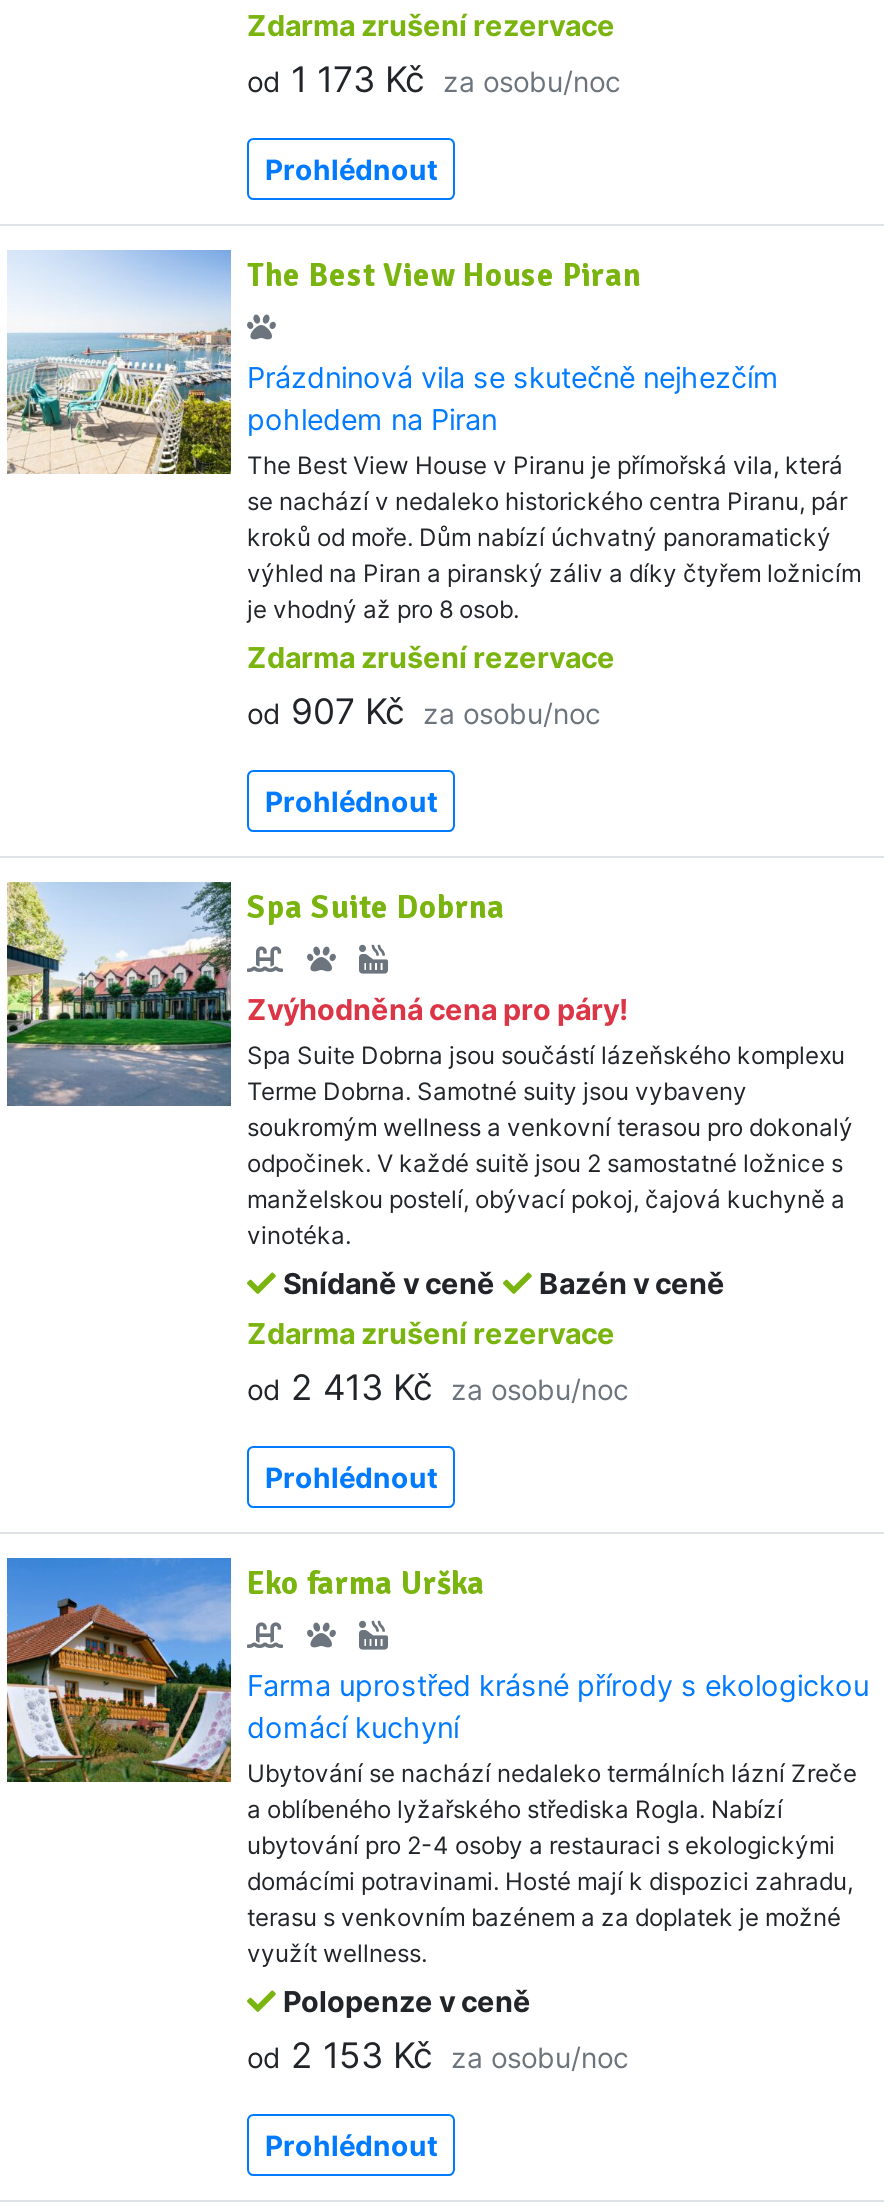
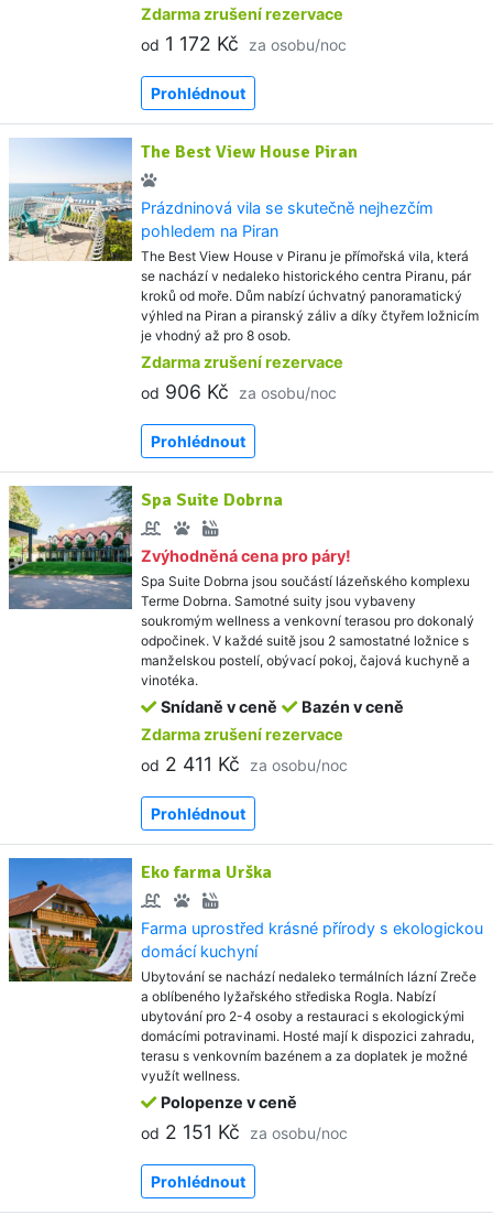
- od 1 173 Kč za osobu/noc
+ od 1 172 Kč za osobu/noc

- od 907 Kč za osobu/noc
+ od 906 Kč za osobu/noc

- od 2 413 Kč za osobu/noc
+ od 2 411 Kč za osobu/noc

- od 2 153 Kč za osobu/noc
+ od 2 151 Kč za osobu/noc
